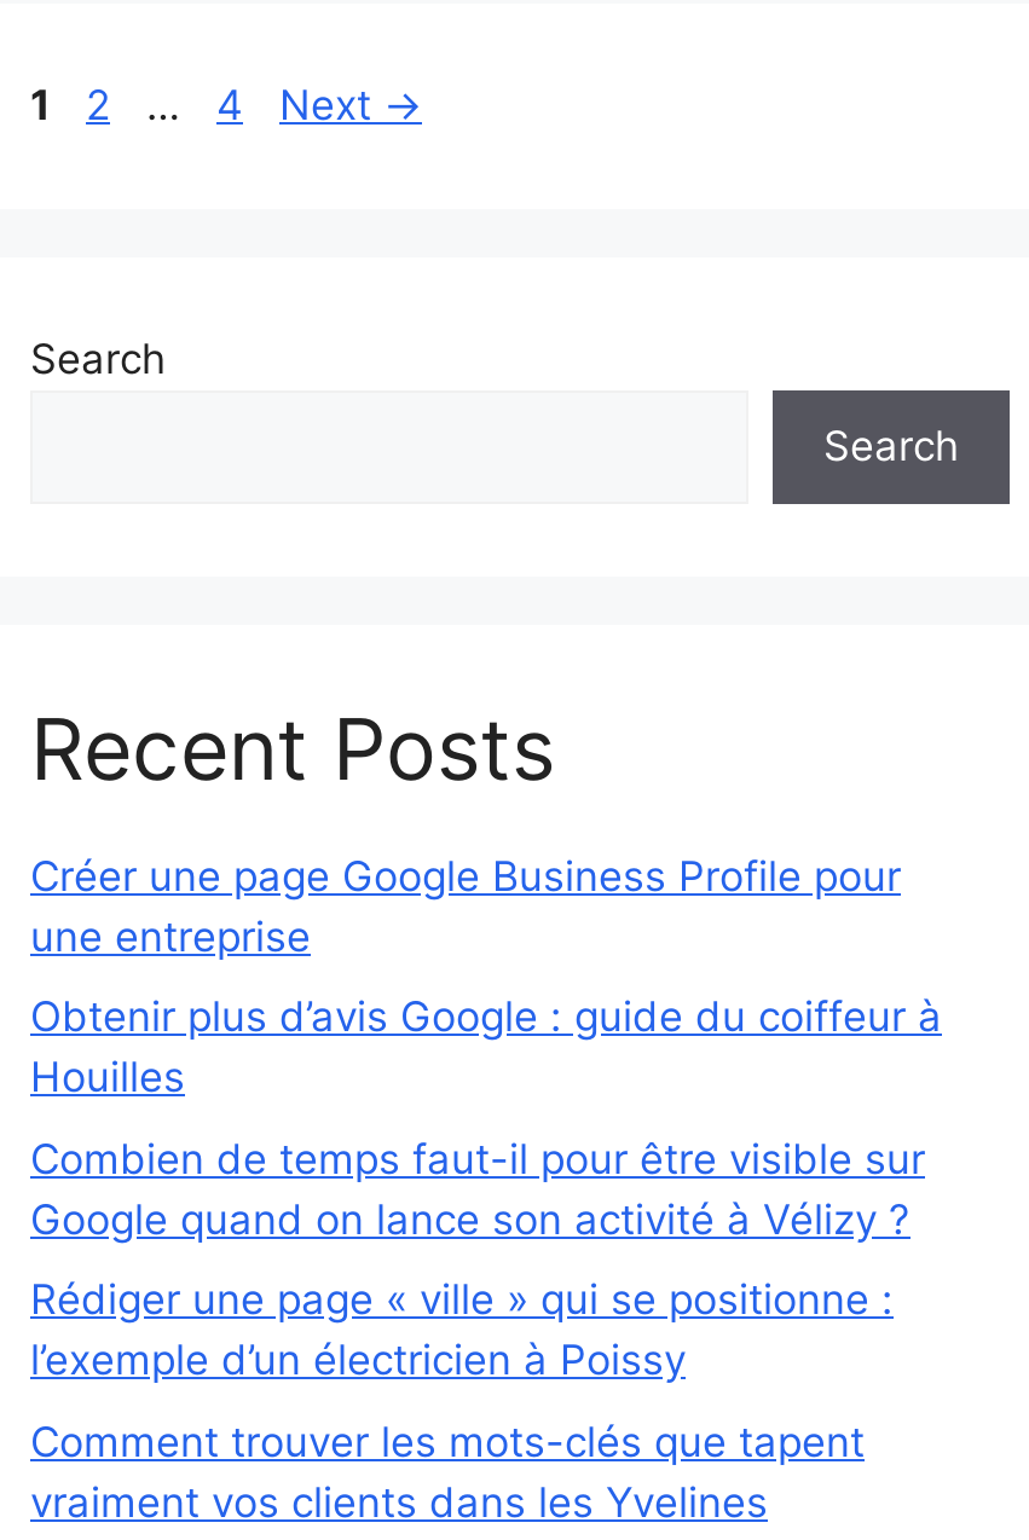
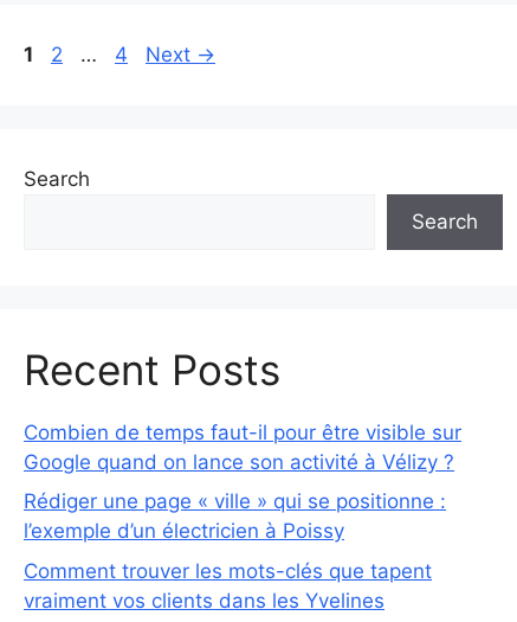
- Créer une page Google Business Profile pour
- une entreprise
- Obtenir plus d’avis Google : guide du coiffeur à
- Houilles
